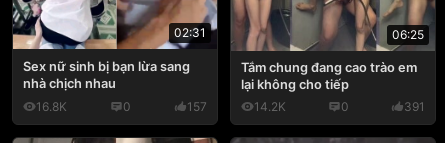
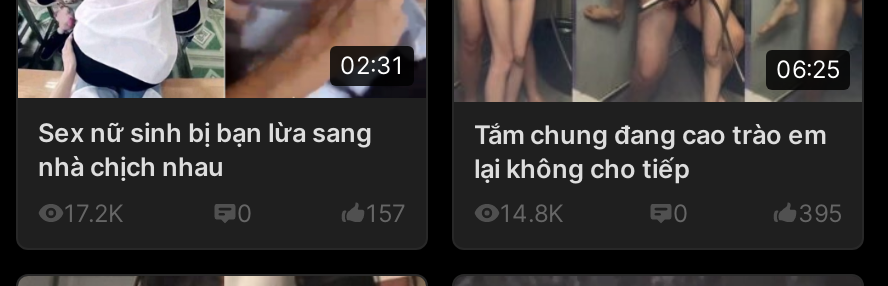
- 16.8K
+ 17.2K

- 14.2K
+ 14.8K

- 391
+ 395
